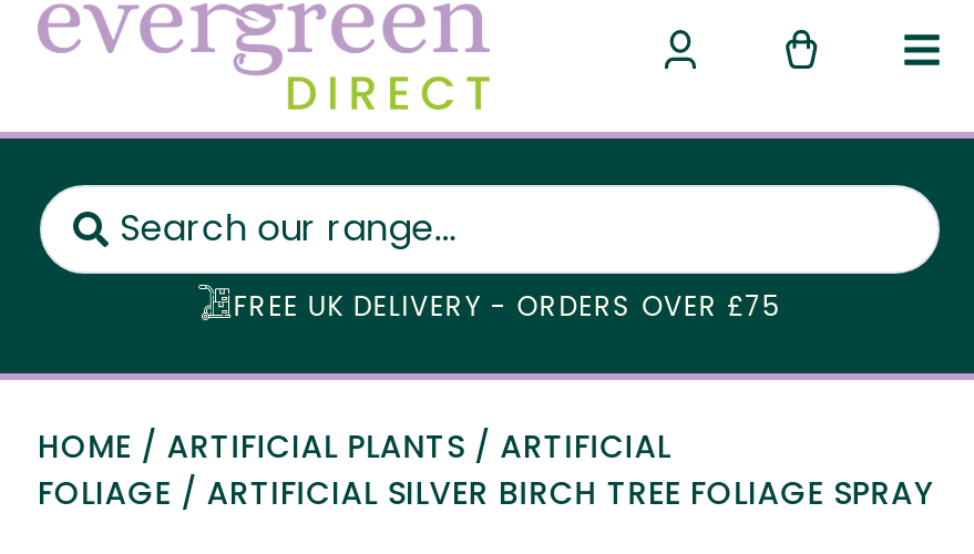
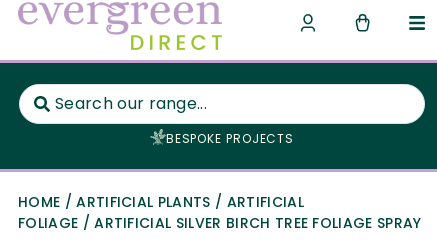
- FREE UK DELIVERY - ORDERS OVER £75
+ BESPOKE PROJECTS
